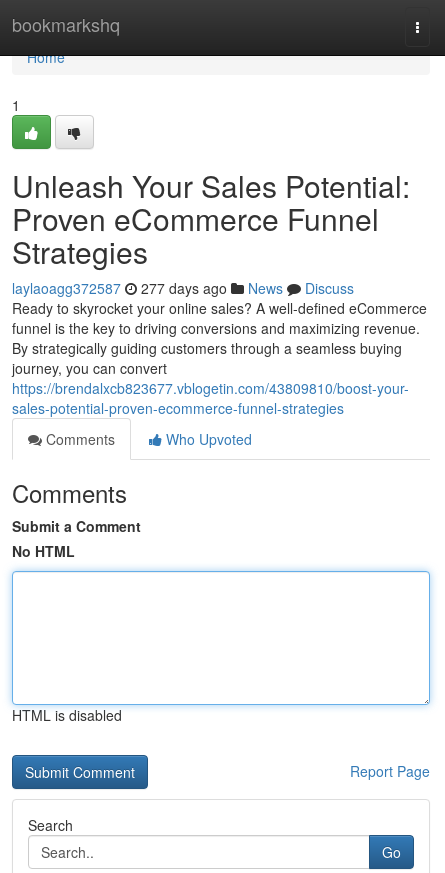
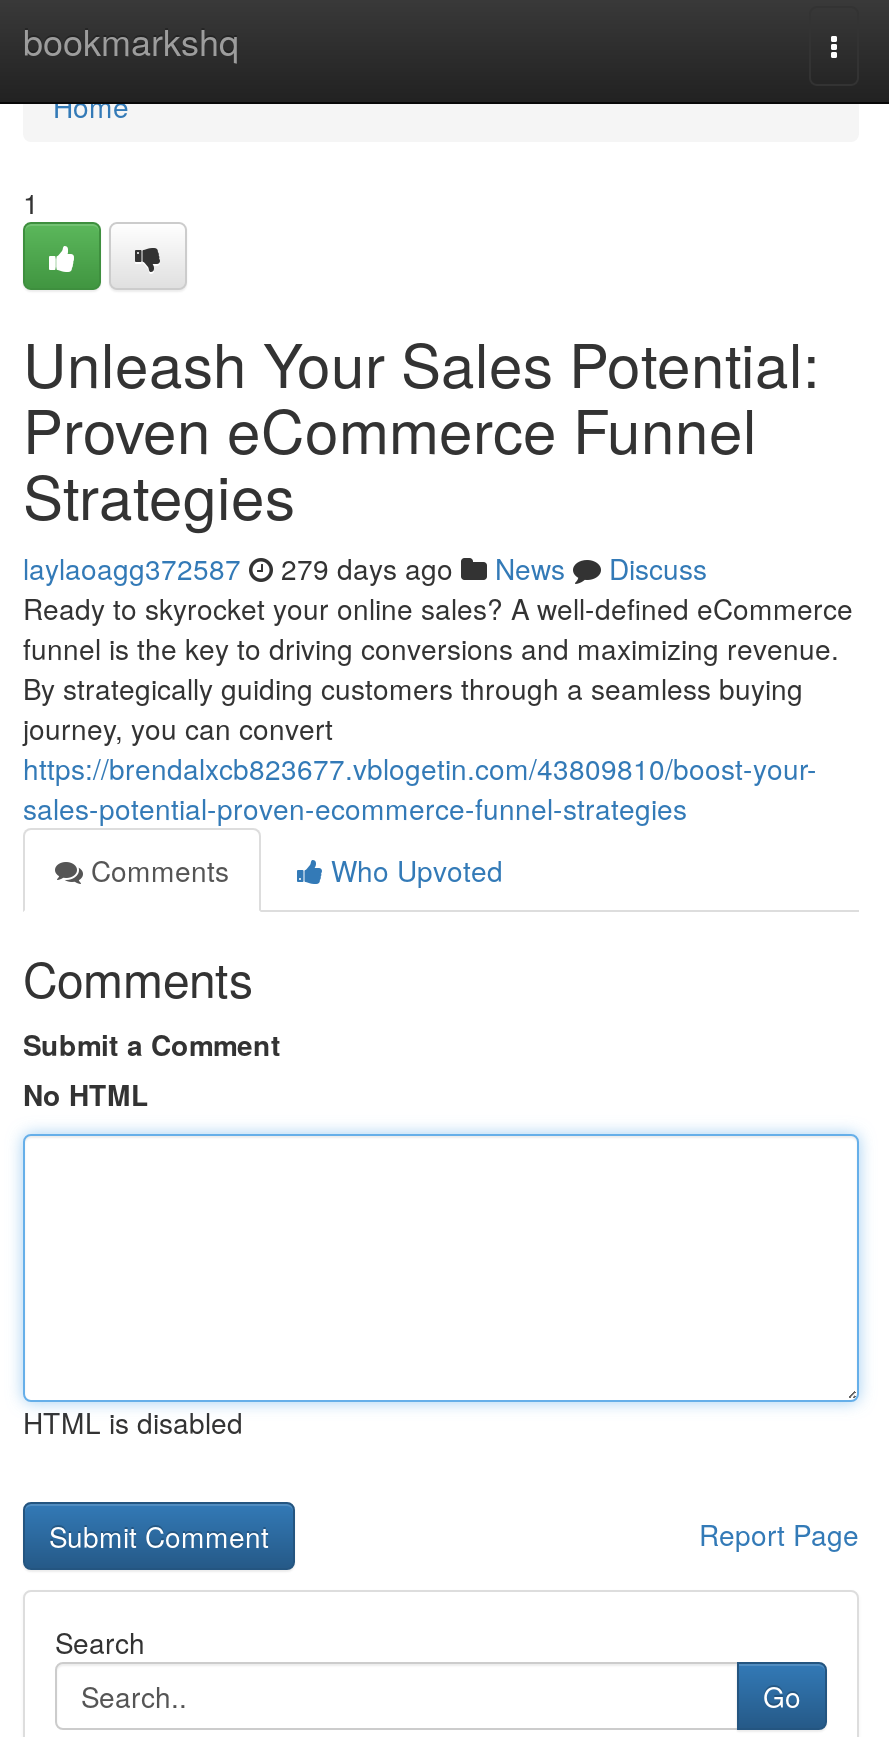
- laylaoagg372587 277 days ago News Discuss
+ laylaoagg372587 279 days ago News Discuss
